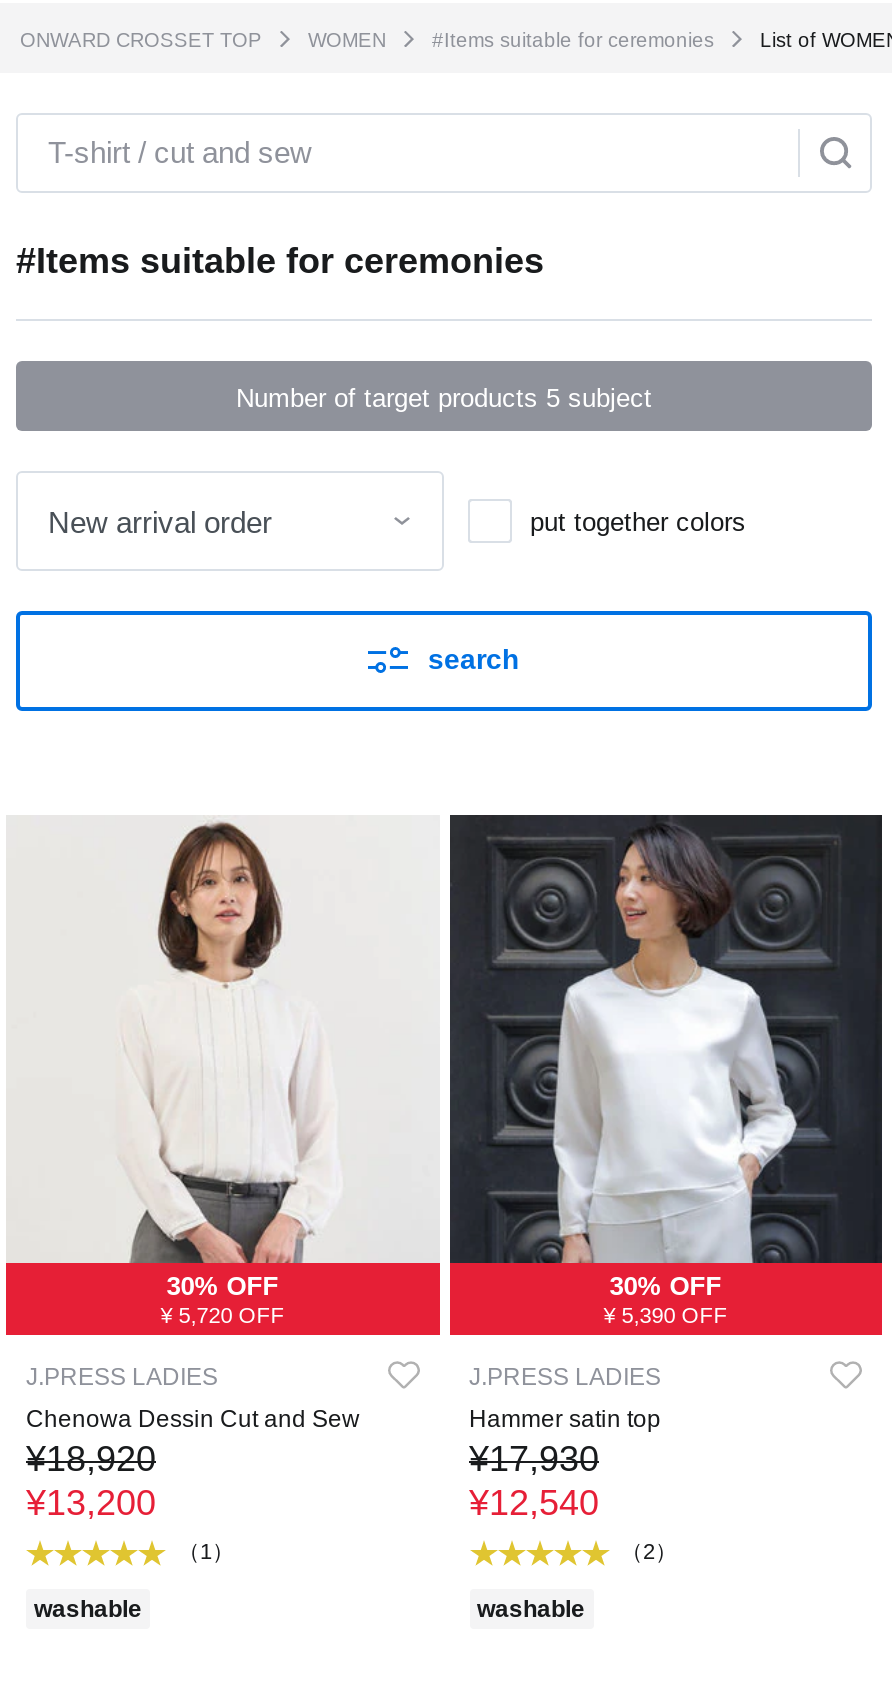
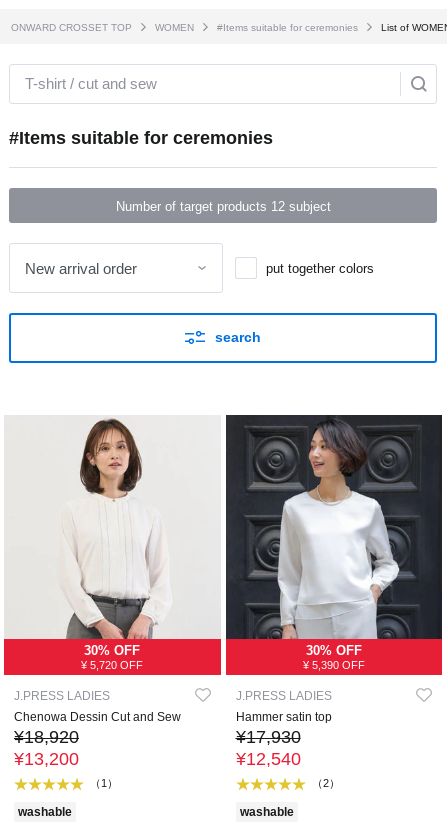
- Number of target products 5 subject
+ Number of target products 12 subject
